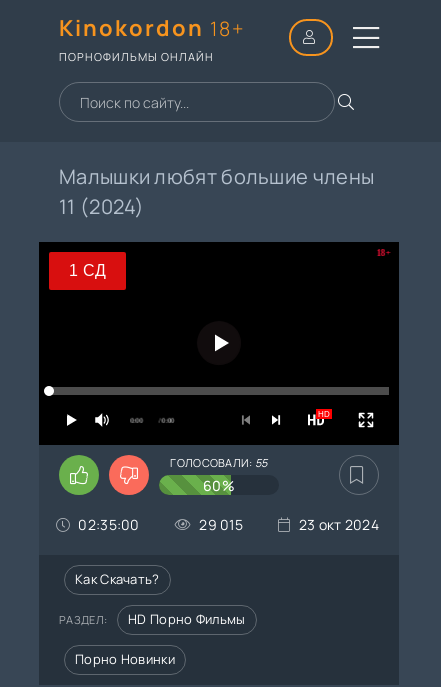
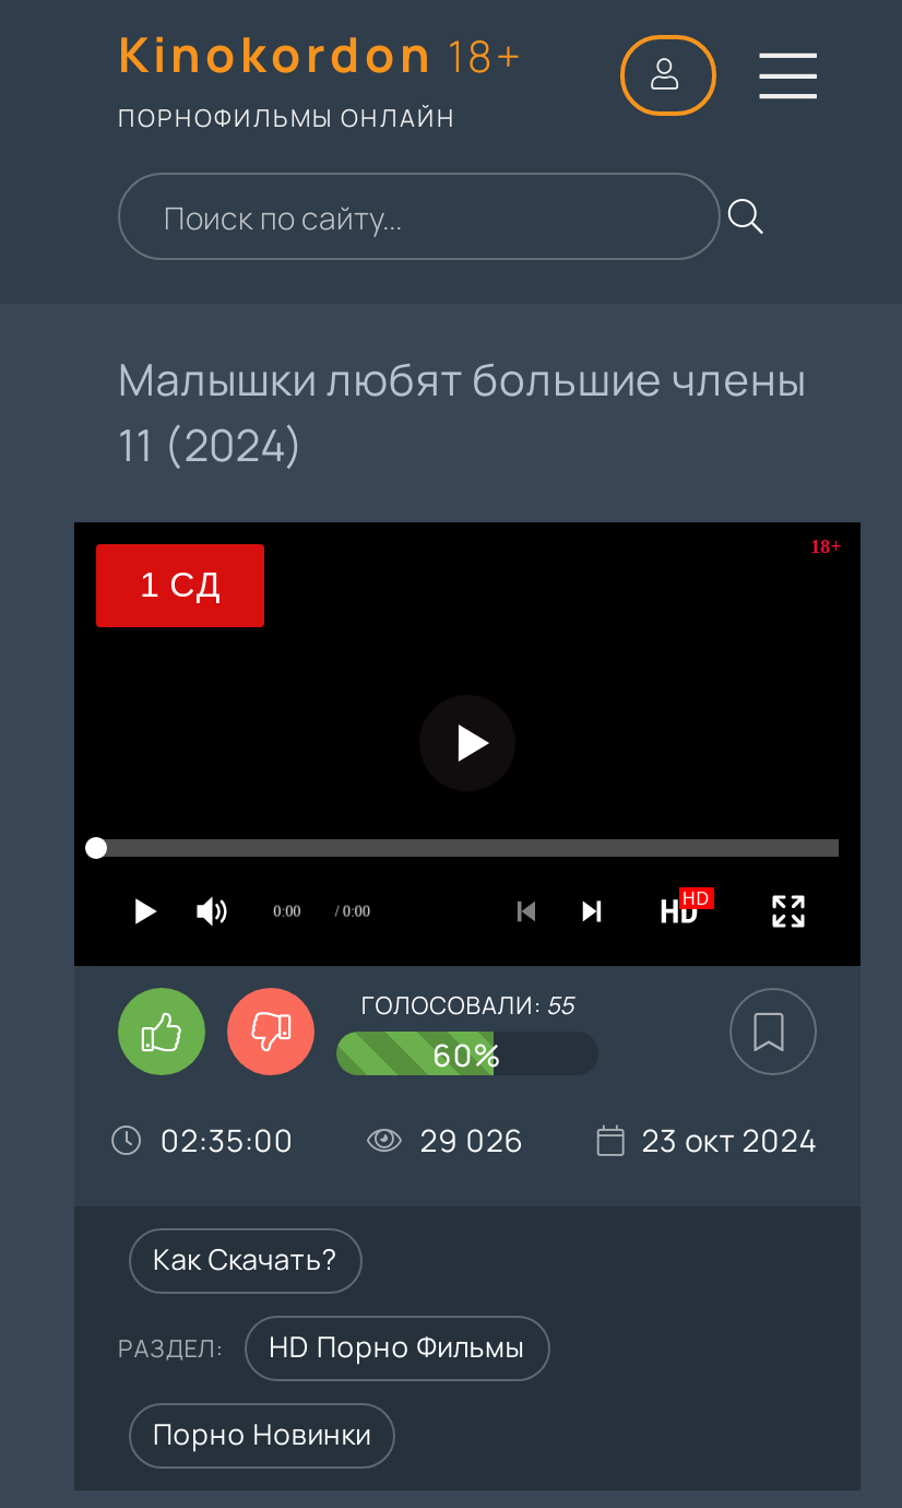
- 29 015
+ 29 026
